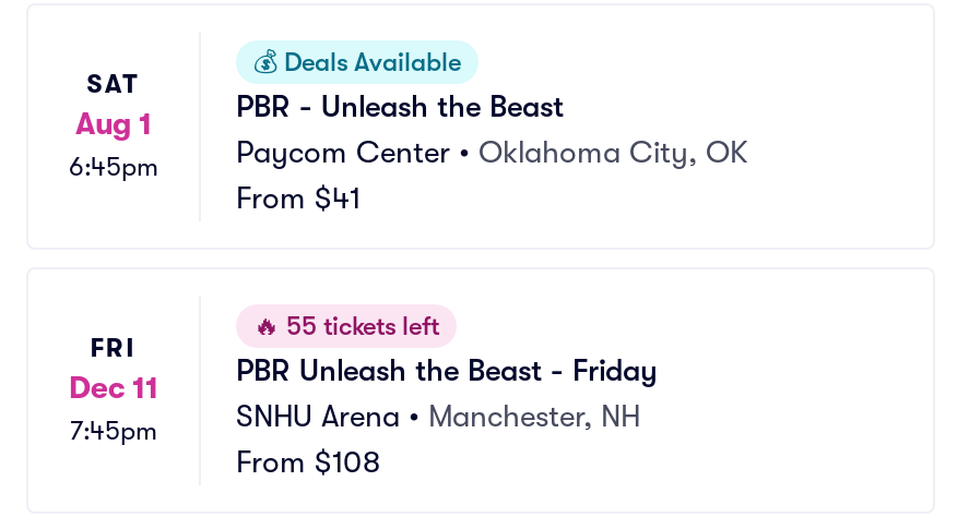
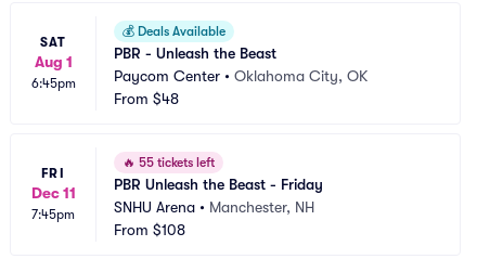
- From $41
+ From $48
